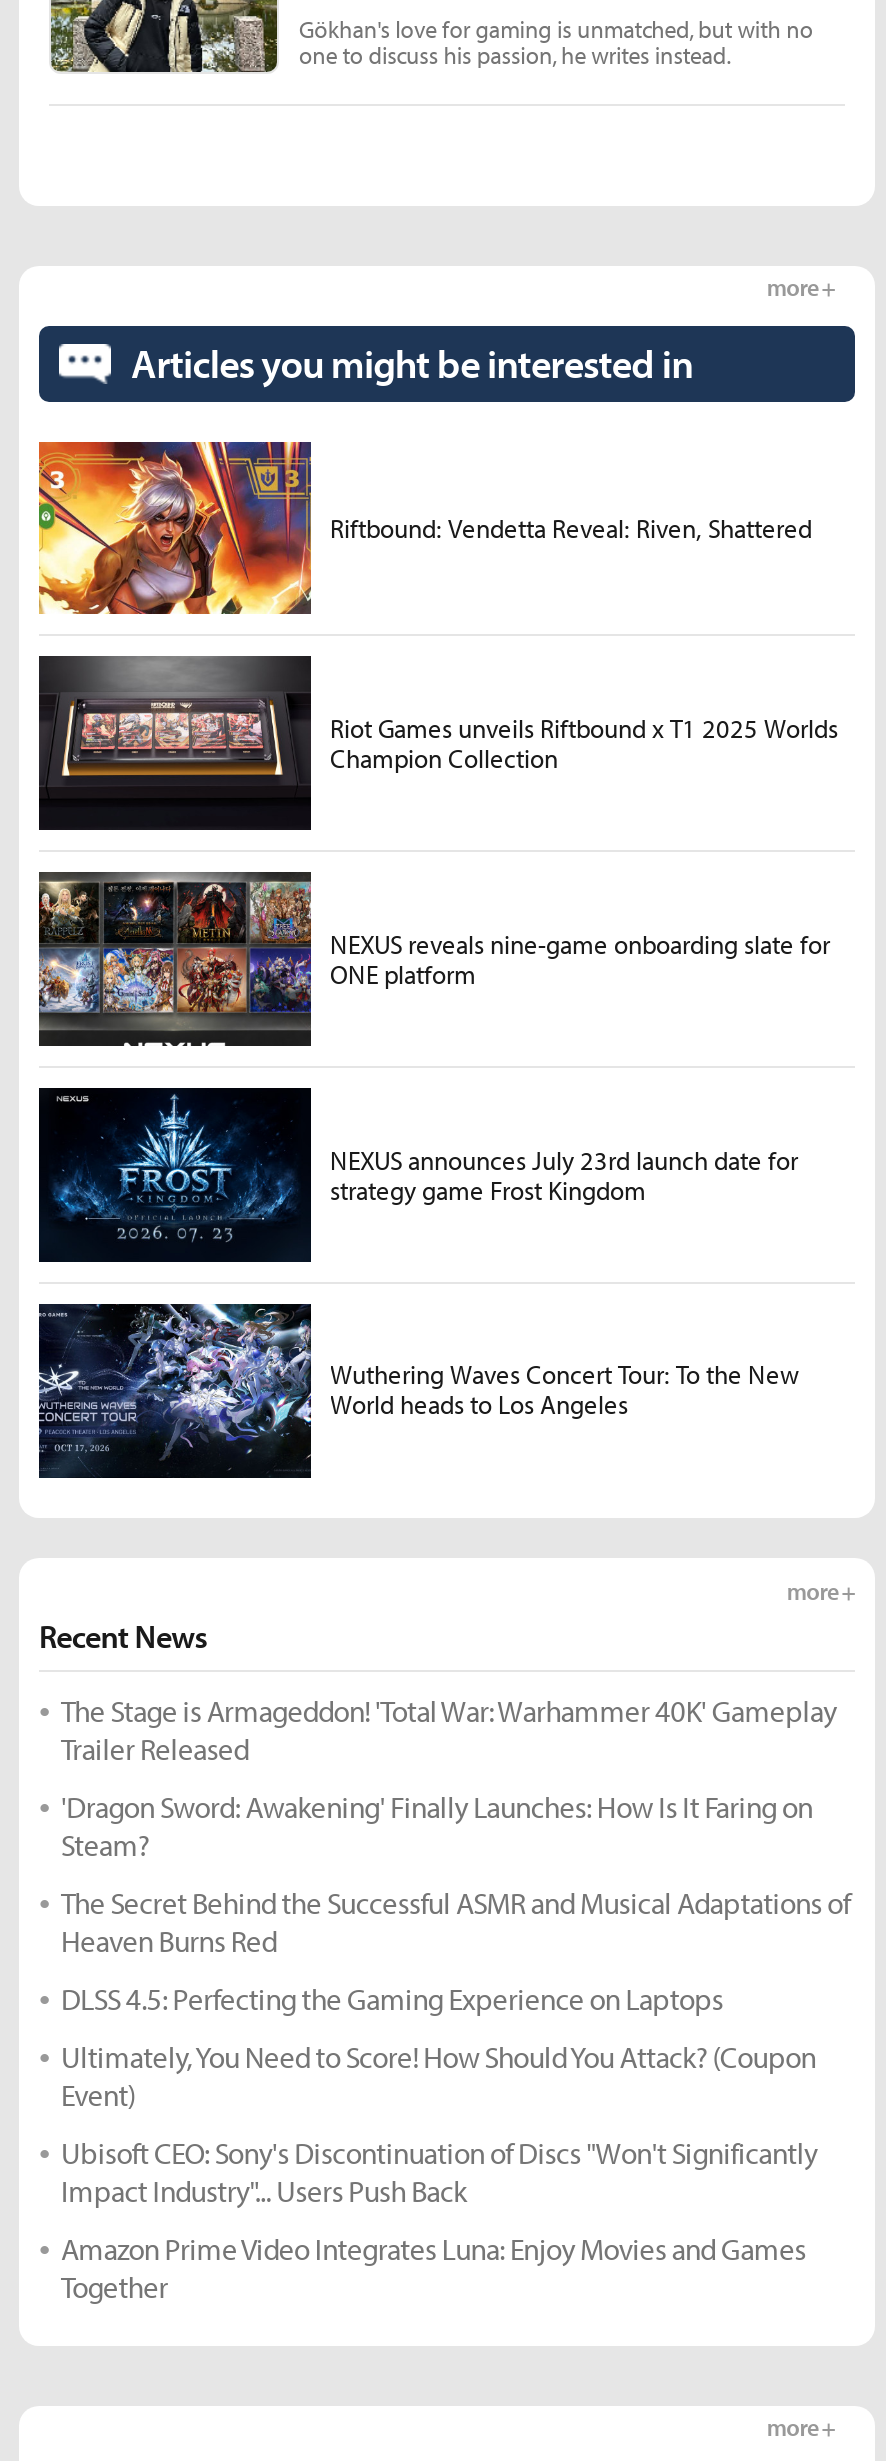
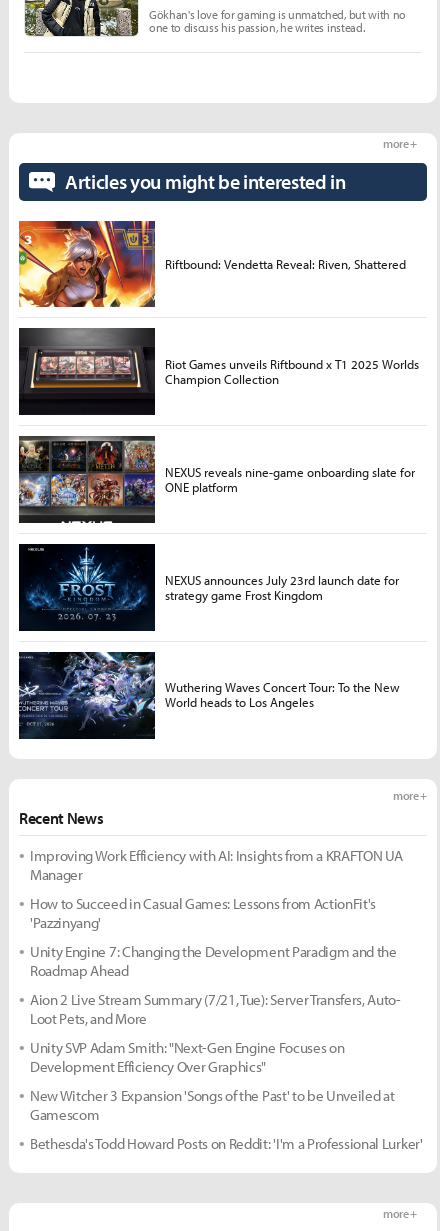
- The Stage is Armageddon! 'Total War: Warhammer 40K' Gameplay
- Trailer Released
+ Improving Work Efficiency with AI: Insights from a KRAFTON UA
+ Manager

- 'Dragon Sword: Awakening' Finally Launches: How Is It Faring on
- Steam?
+ How to Succeed in Casual Games: Lessons from ActionFit's
+ 'Pazzinyang'

- The Secret Behind the Successful ASMR and Musical Adaptations of
- Heaven Burns Red
+ Unity Engine 7: Changing the Development Paradigm and the
+ Roadmap Ahead

- DLSS 4.5: Perfecting the Gaming Experience on Laptops
+ Aion 2 Live Stream Summary (7/21, Tue): Server Transfers, Auto-
+ Loot Pets, and More

- Ultimately, You Need to Score! How Should You Attack? (Coupon
- Event)
+ Unity SVP Adam Smith: "Next-Gen Engine Focuses on
+ Development Efficiency Over Graphics"

- Ubisoft CEO: Sony's Discontinuation of Discs "Won't Significantly
- Impact Industry"... Users Push Back
+ New Witcher 3 Expansion 'Songs of the Past' to be Unveiled at
+ Gamescom

- Amazon Prime Video Integrates Luna: Enjoy Movies and Games
- Together
+ Bethesda's Todd Howard Posts on Reddit: 'I'm a Professional Lurker'
